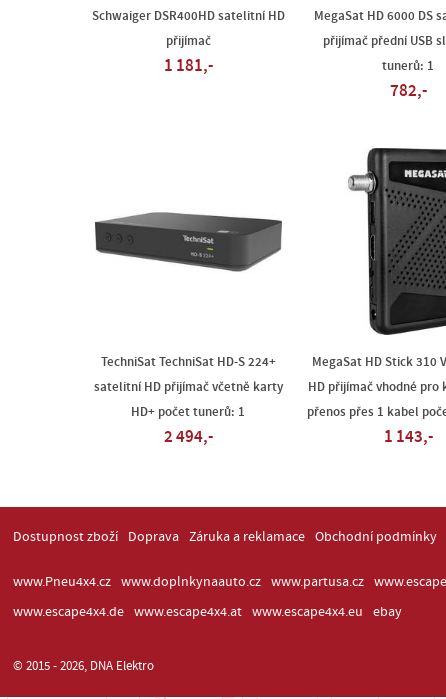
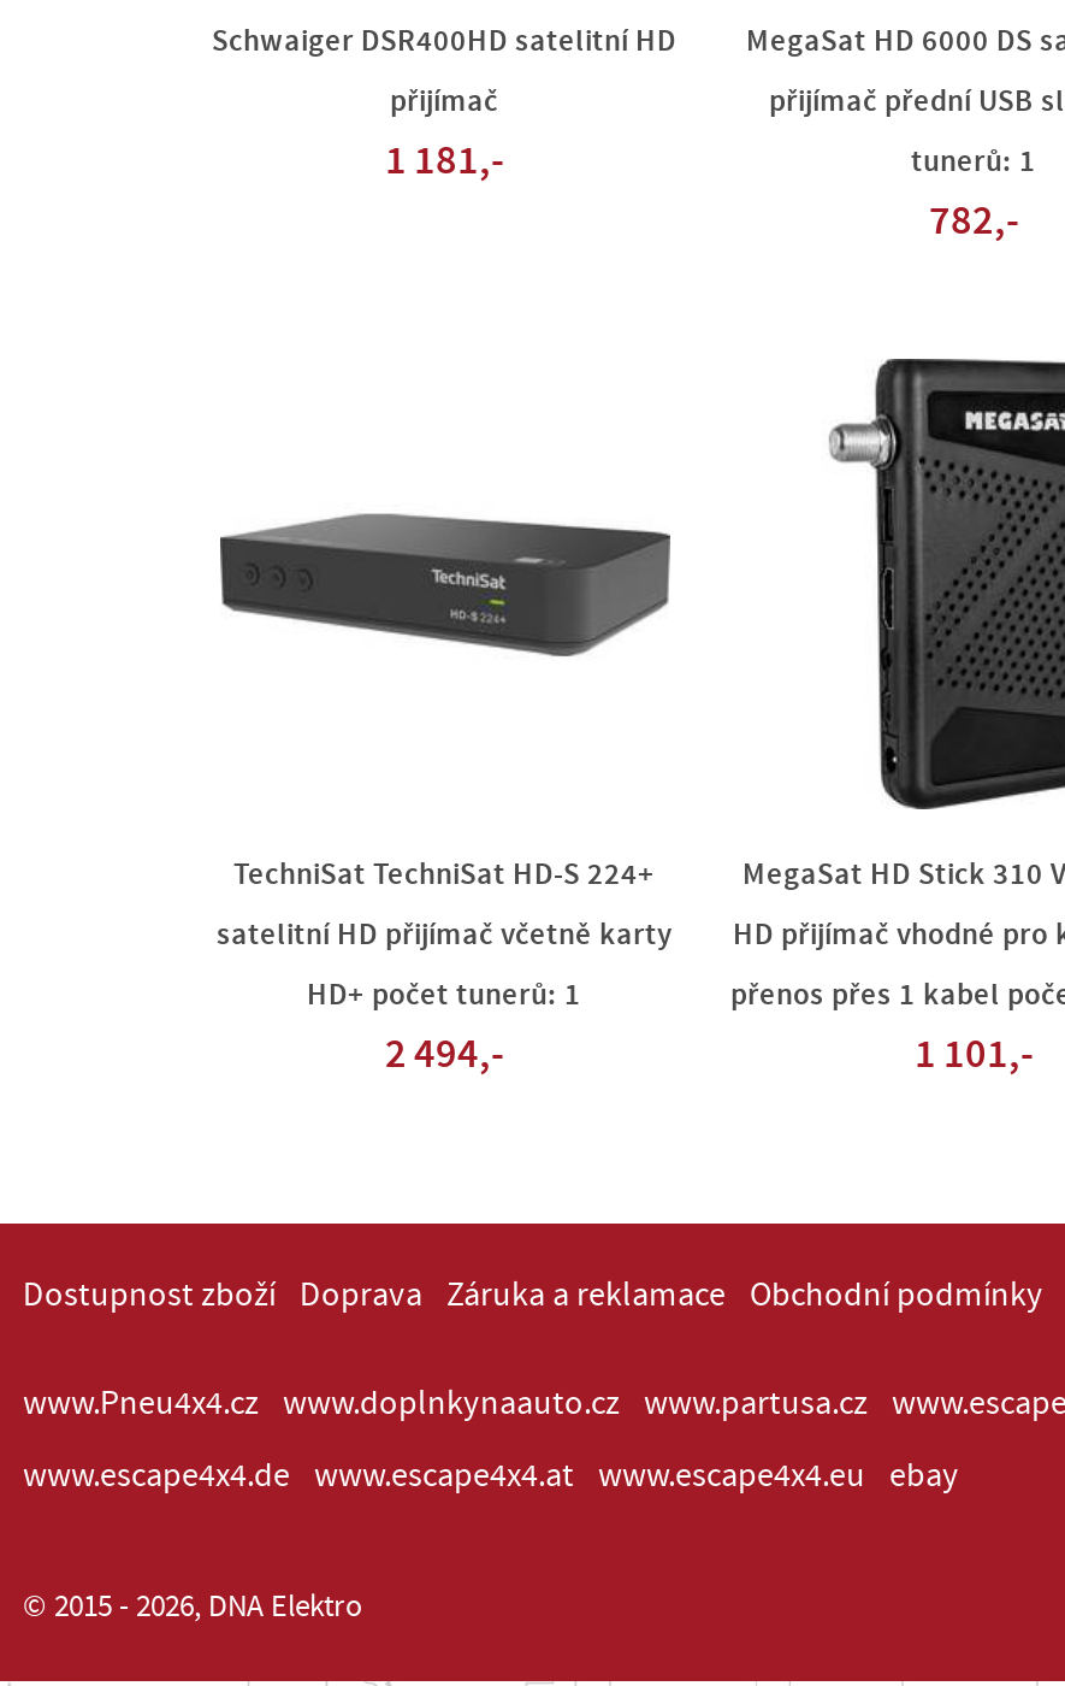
- 1 143,-
+ 1 101,-
